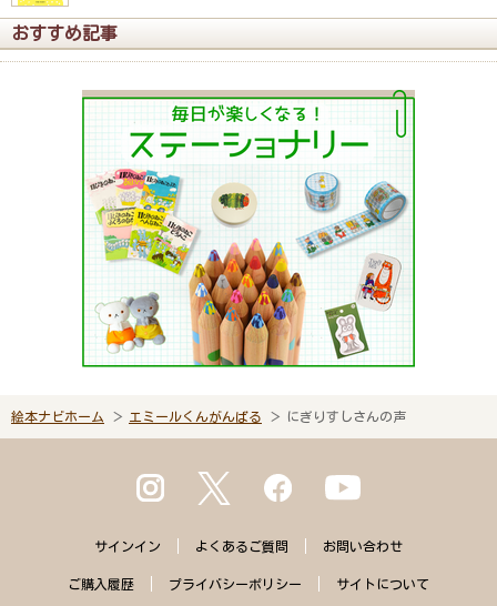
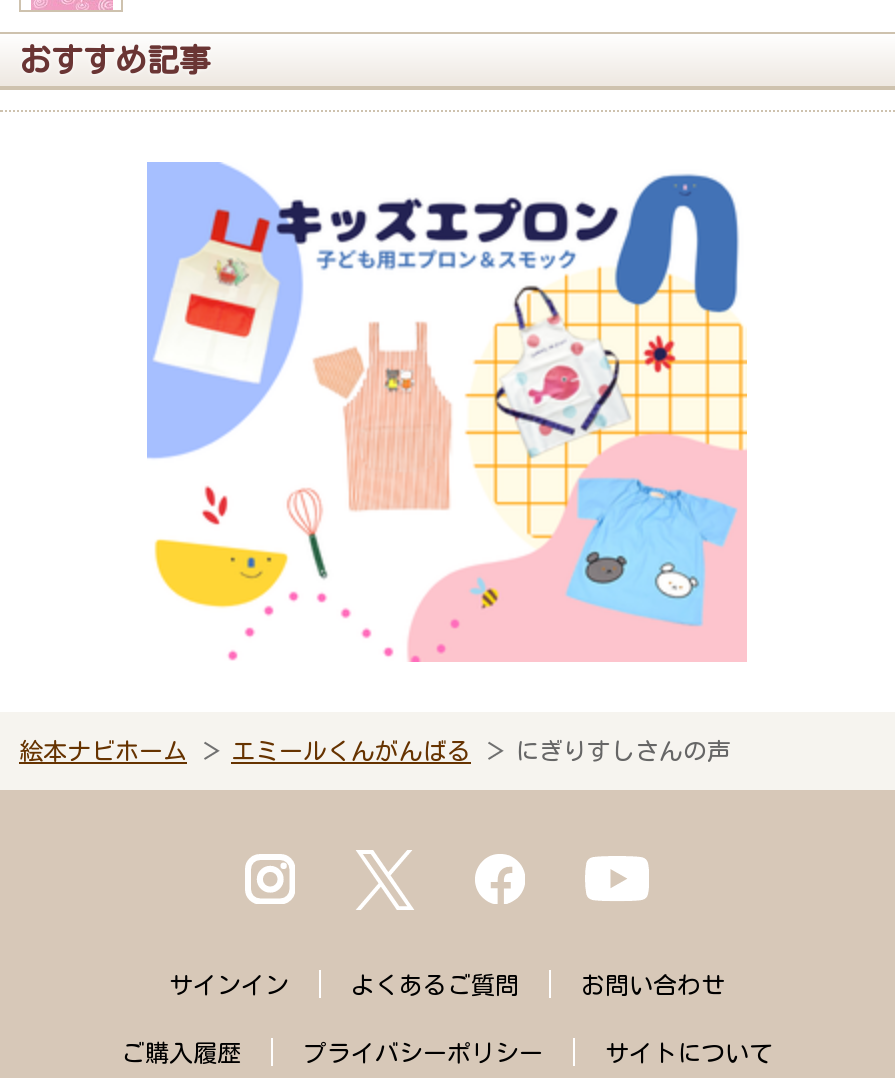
- [image]
+ [image]
